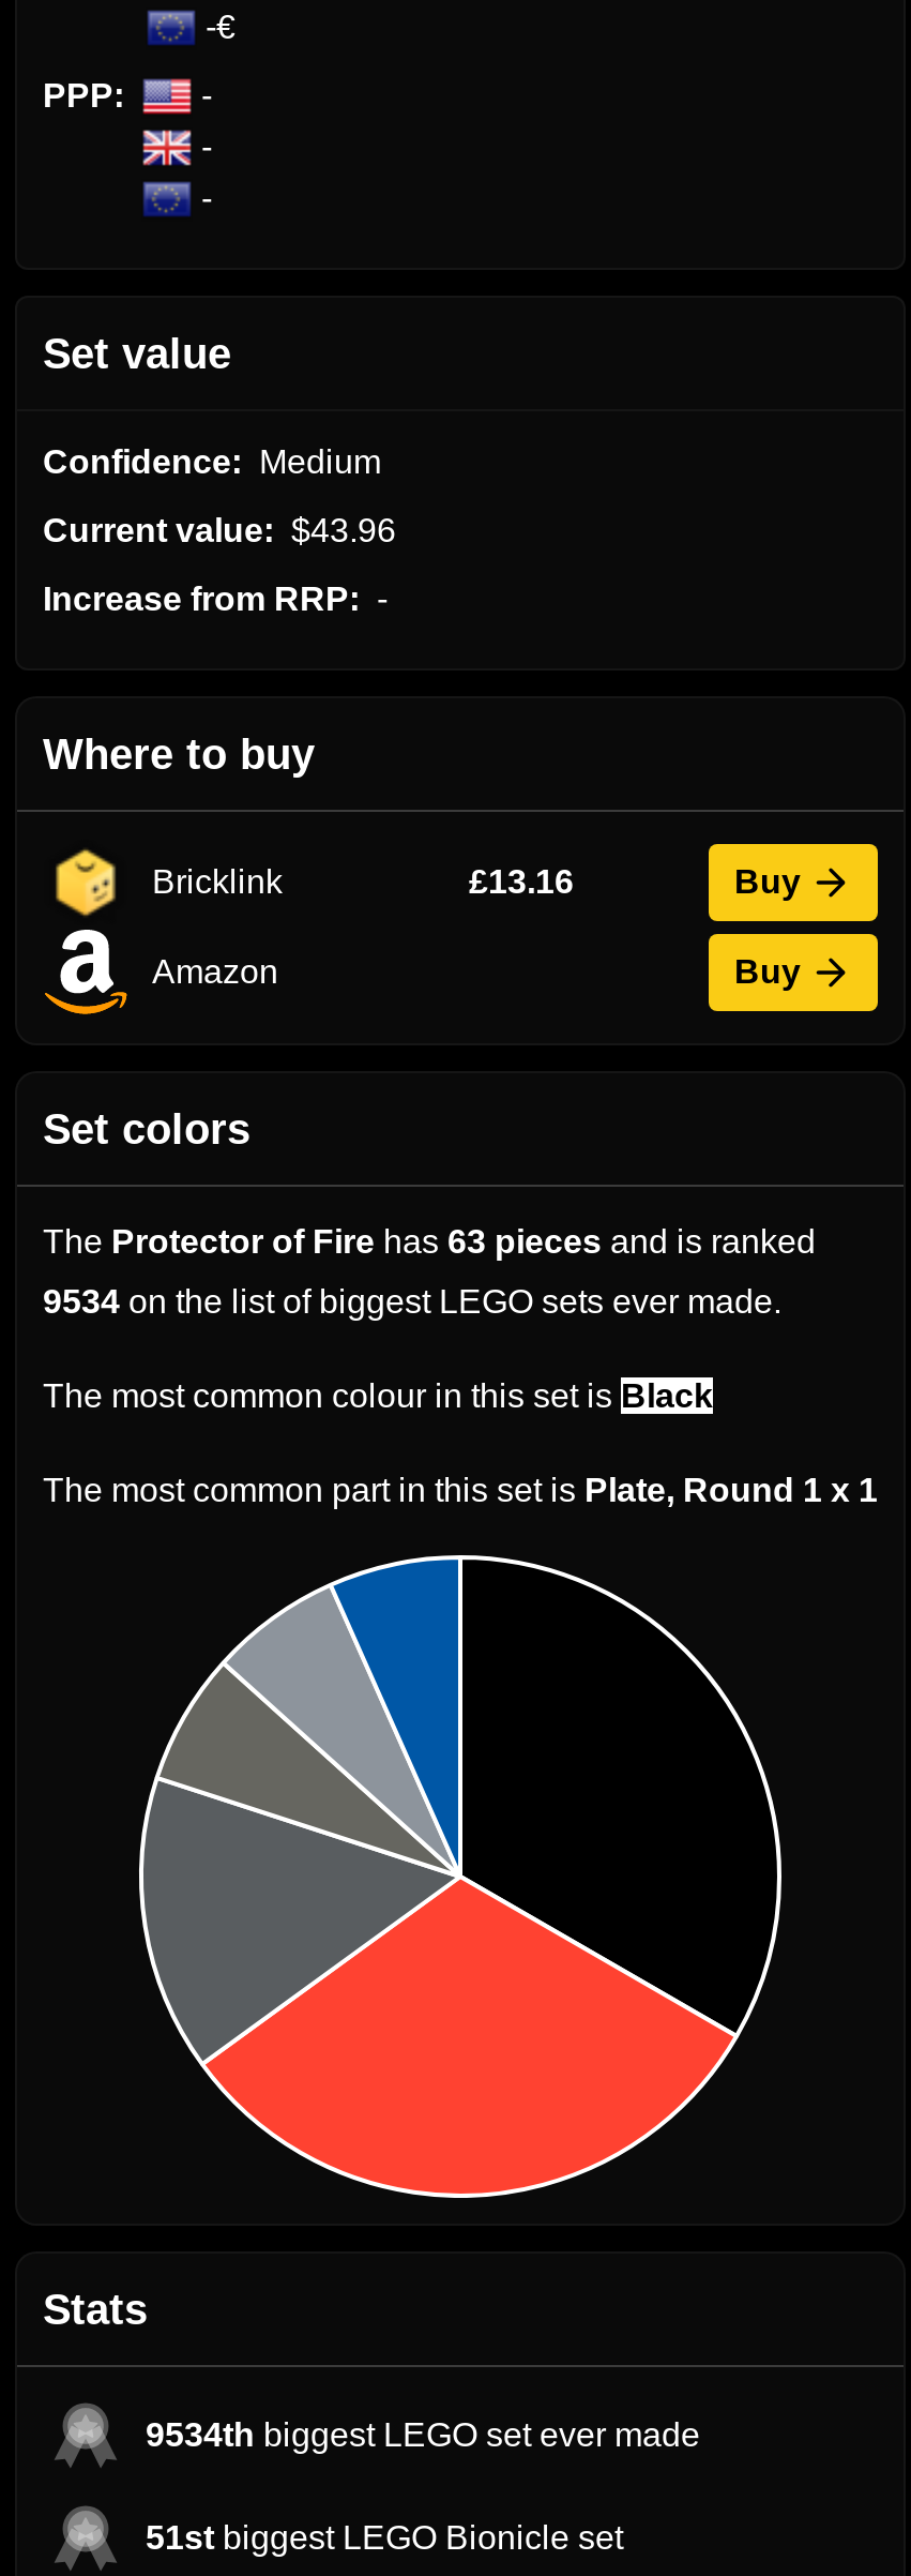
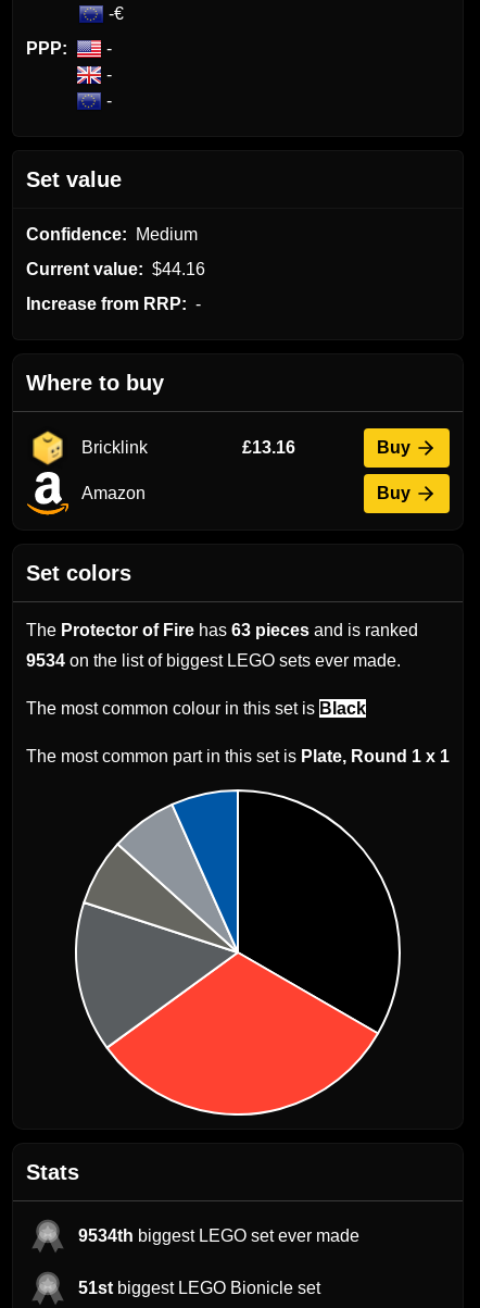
- Current value: $43.96
+ Current value: $44.16
